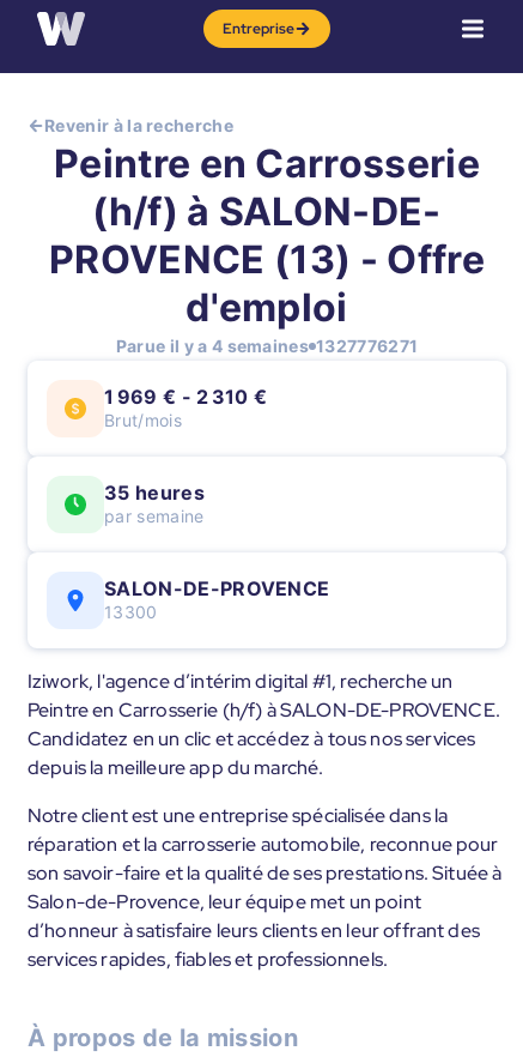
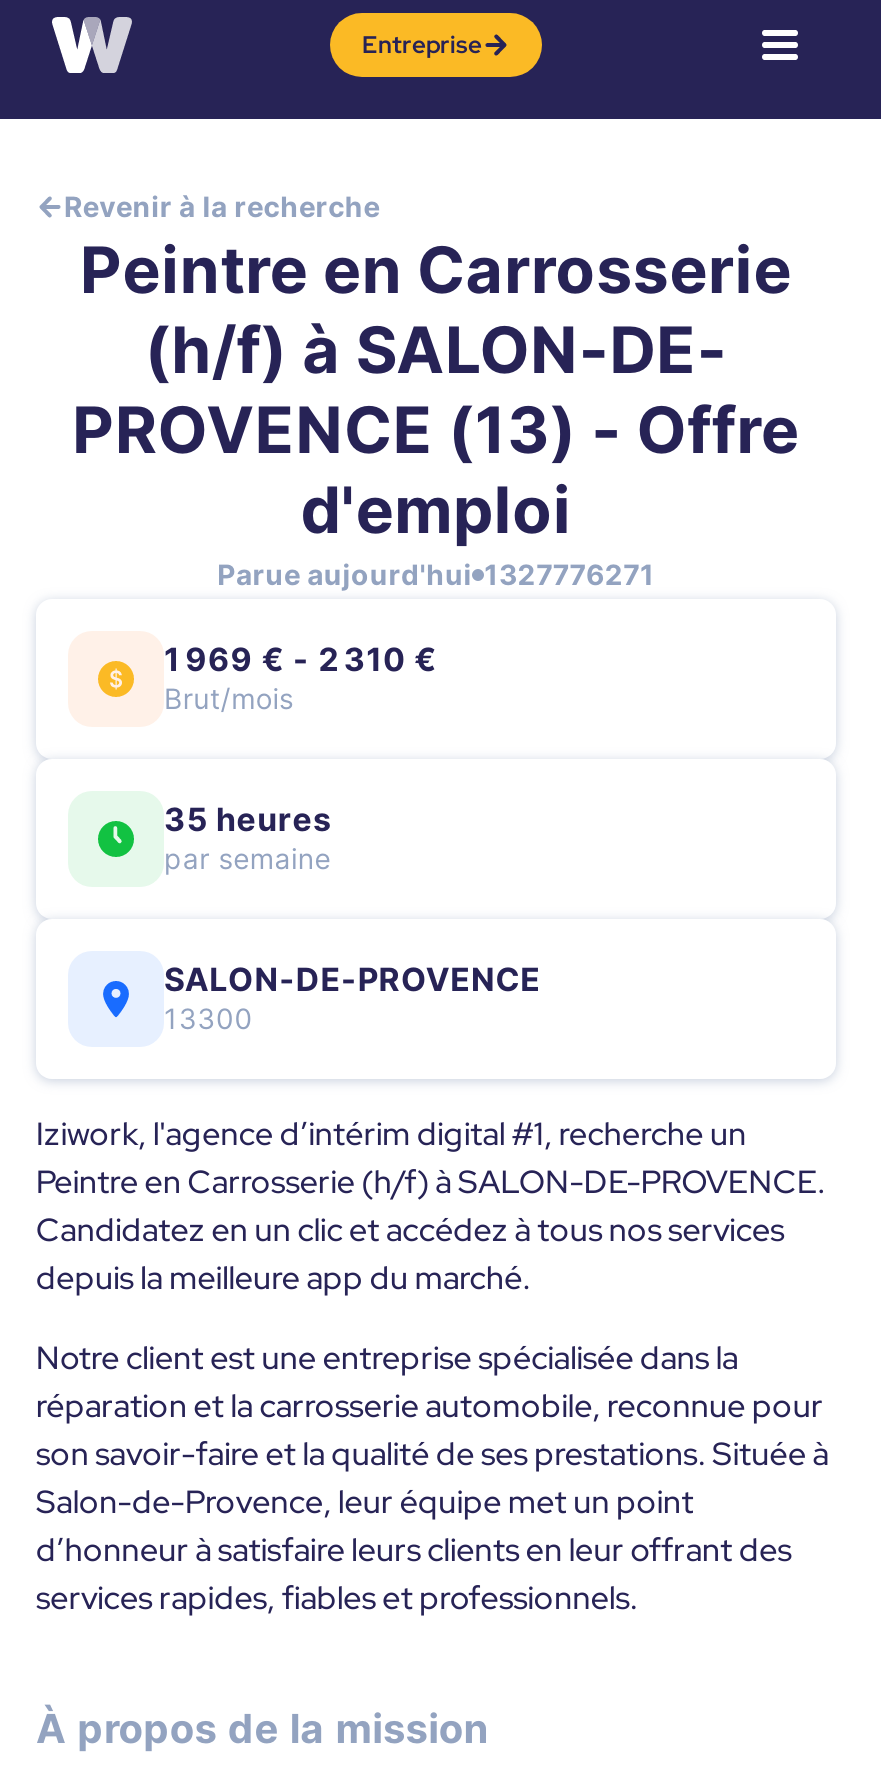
- Parue il y a 4 semaines 1327776271
+ Parue aujourd'hui 1327776271
